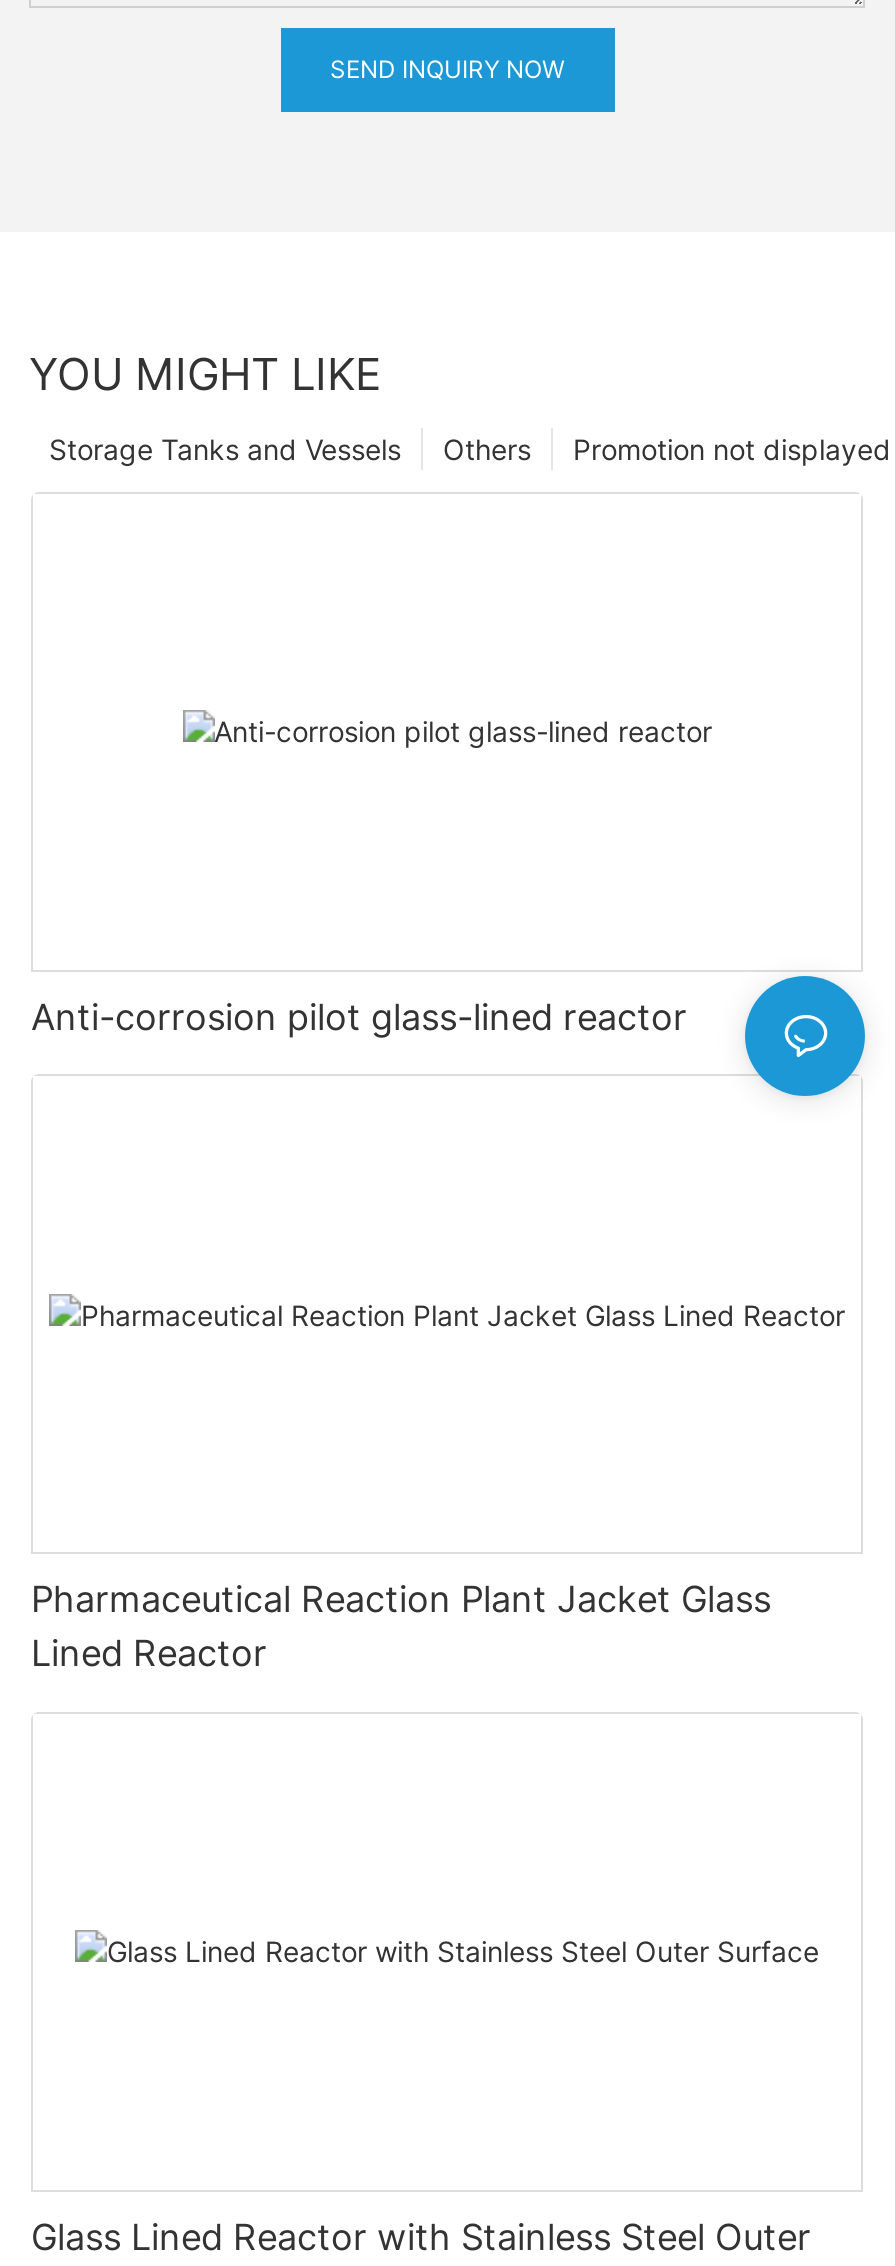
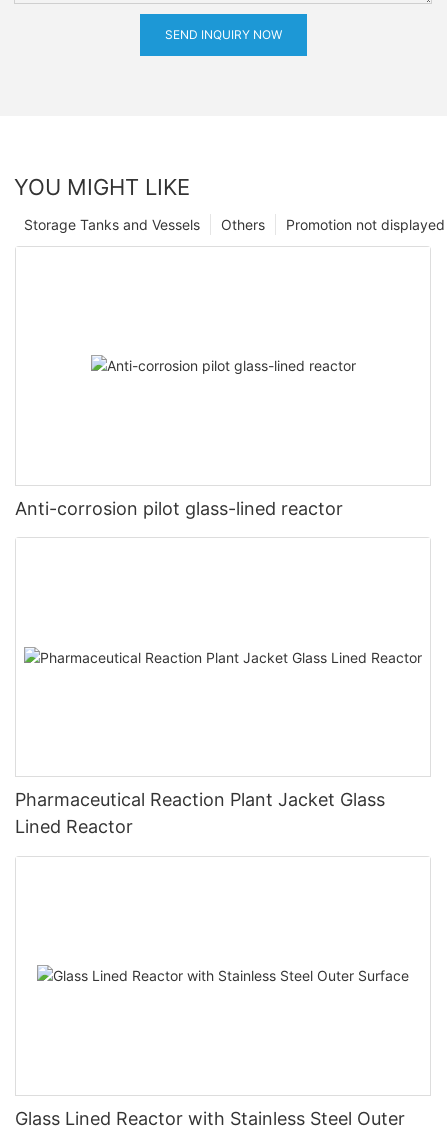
- [image]
